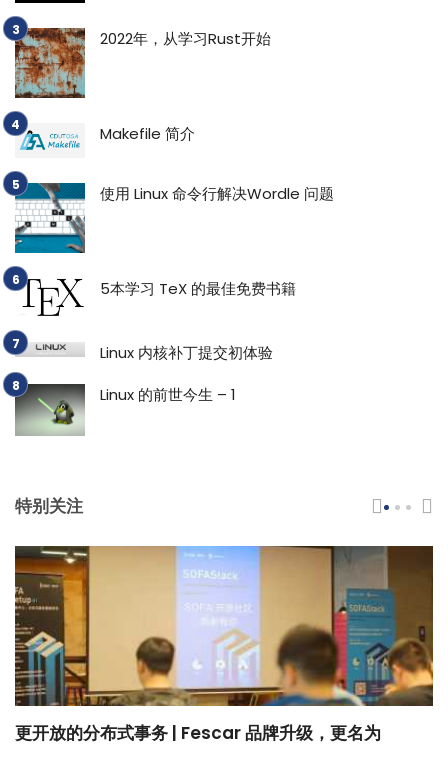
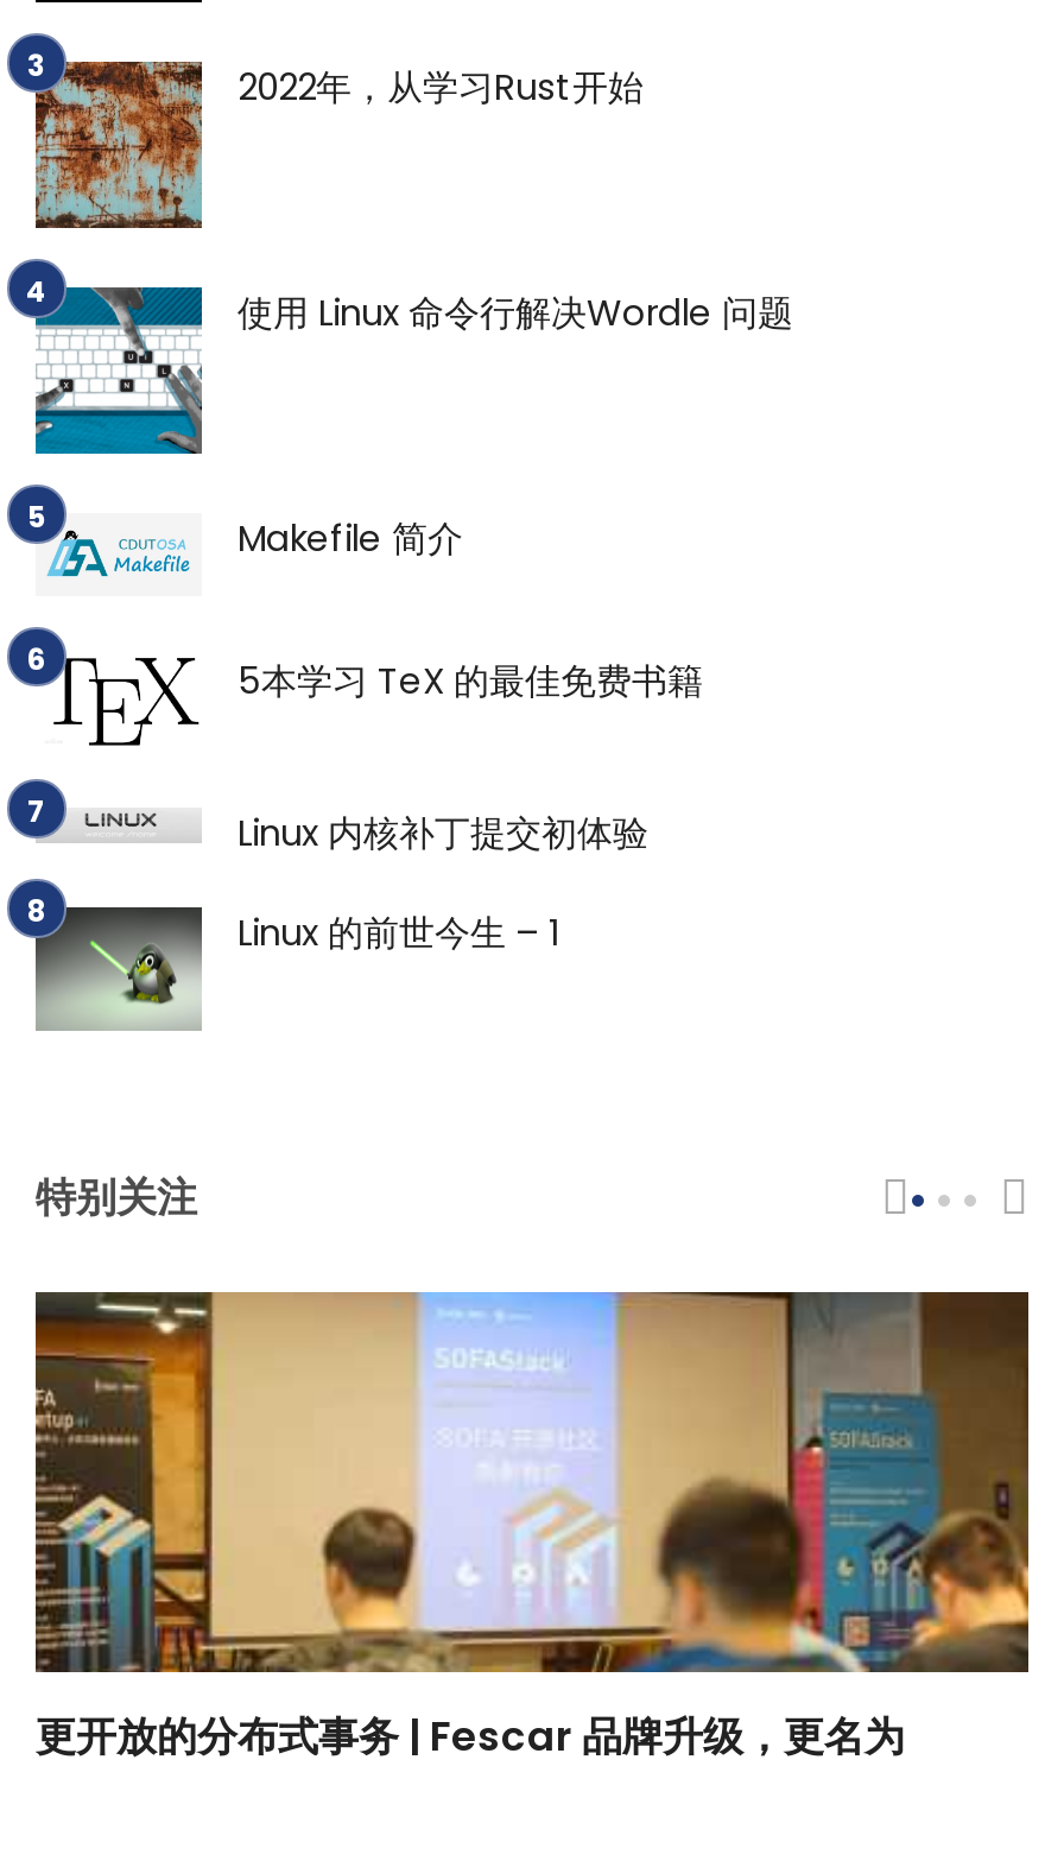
moved down: [image] | Makefile 简介

moved up: [image] | 使用 Linux 命令行解决Wordle 问题
